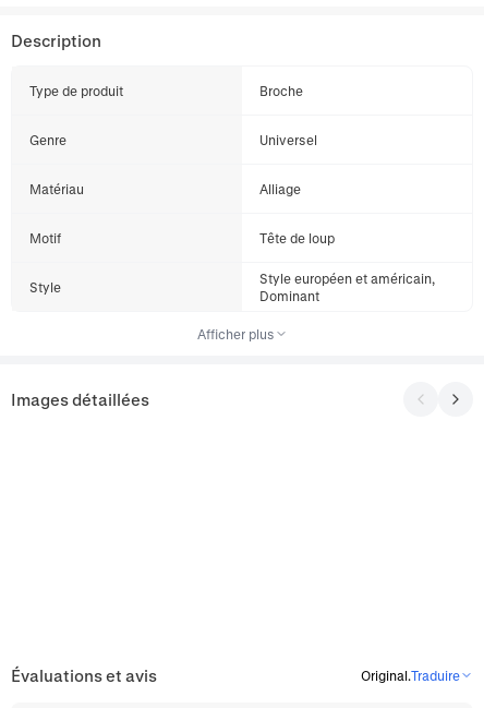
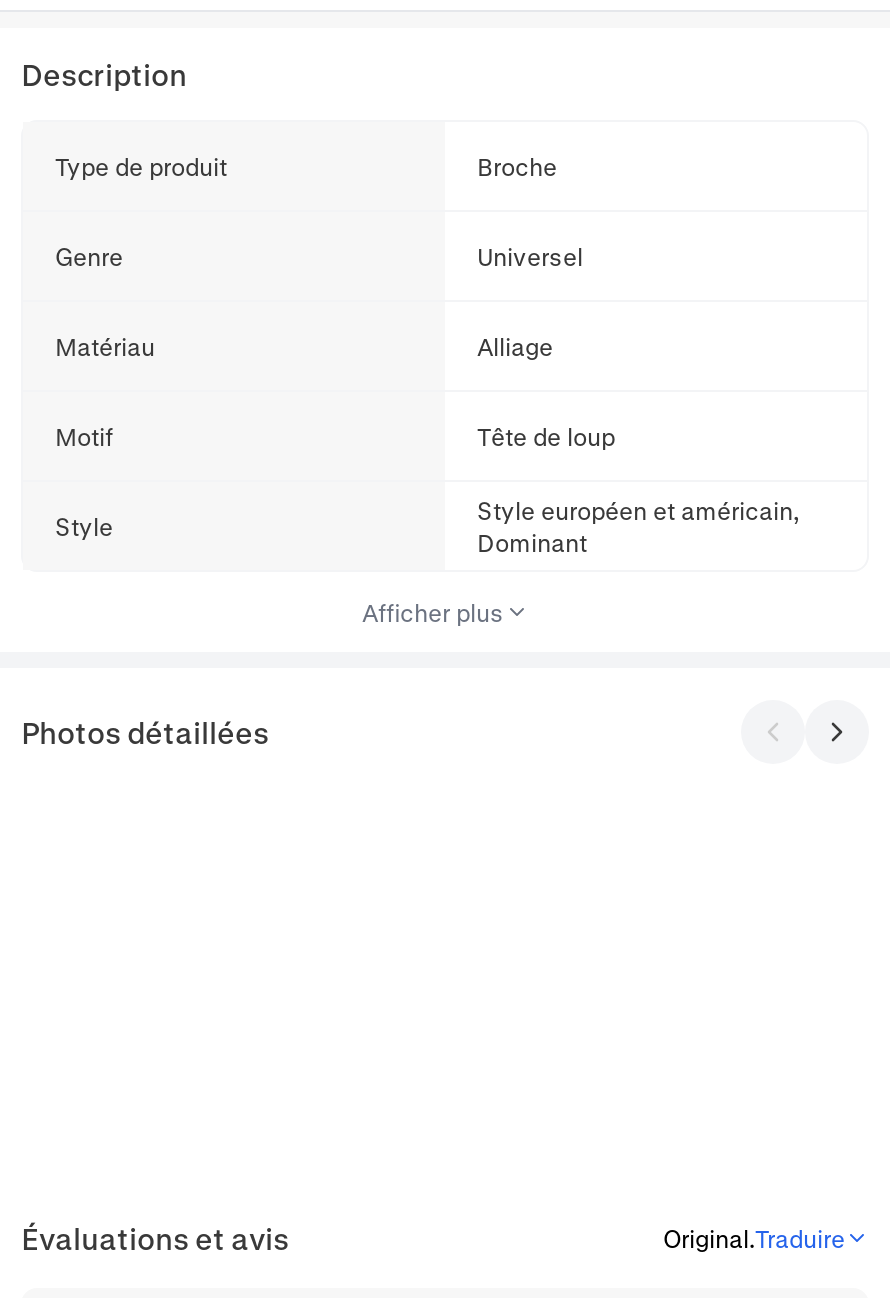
- Images détaillées
+ Photos détaillées
